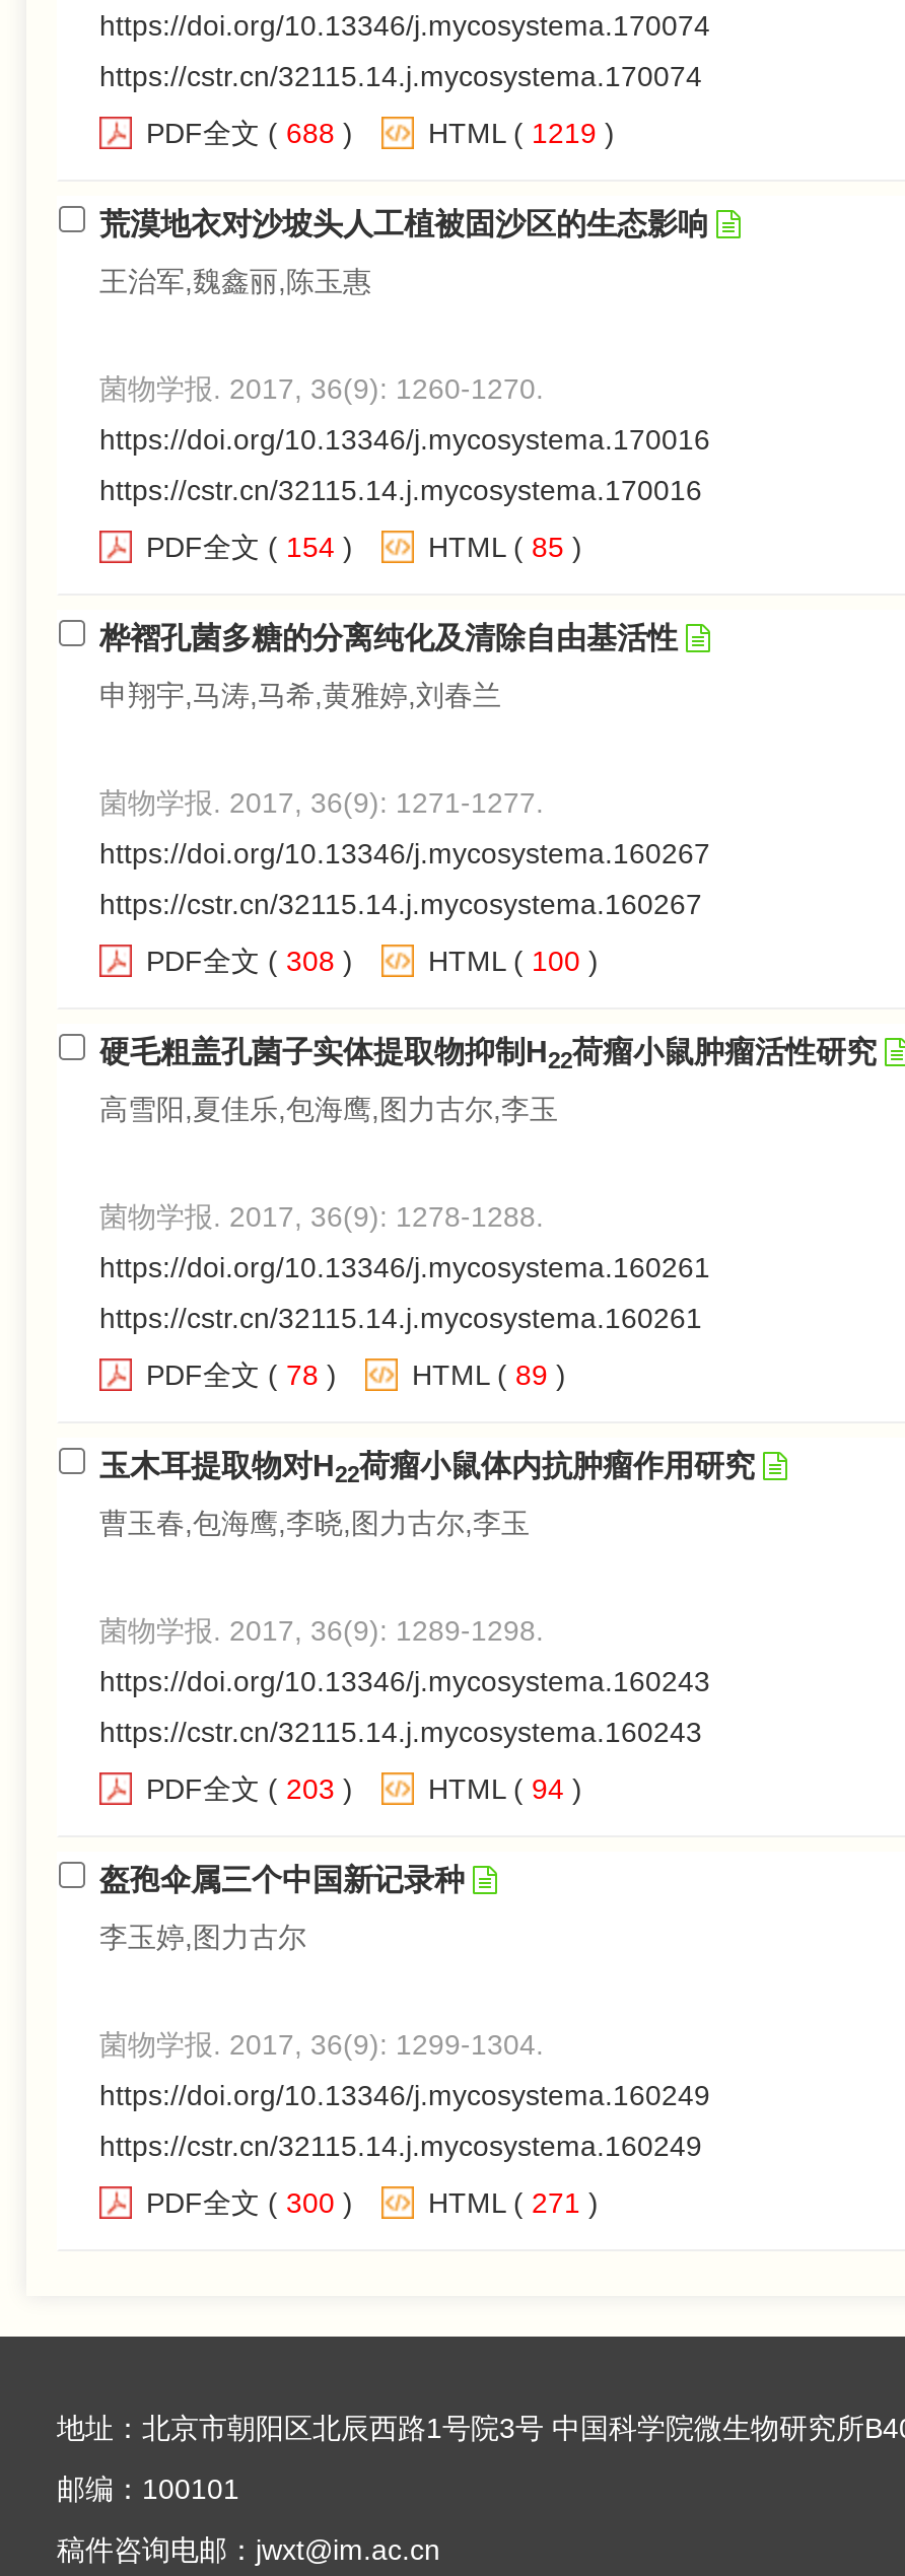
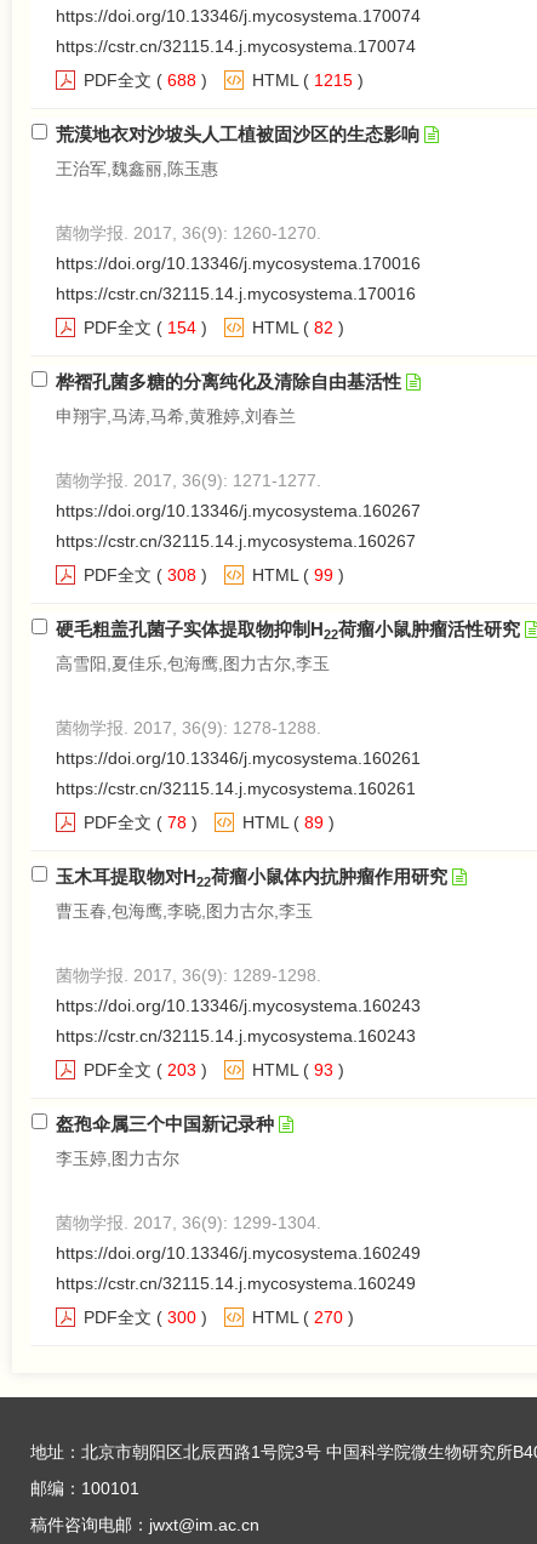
- HTML ( 1219)
+ HTML ( 1215)

- HTML ( 85)
+ HTML ( 82)

- HTML ( 100)
+ HTML ( 99)

- HTML ( 94)
+ HTML ( 93)

- HTML ( 271)
+ HTML ( 270)
